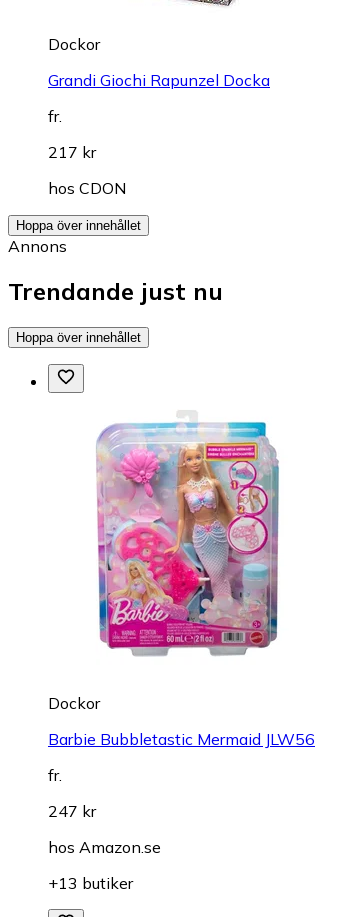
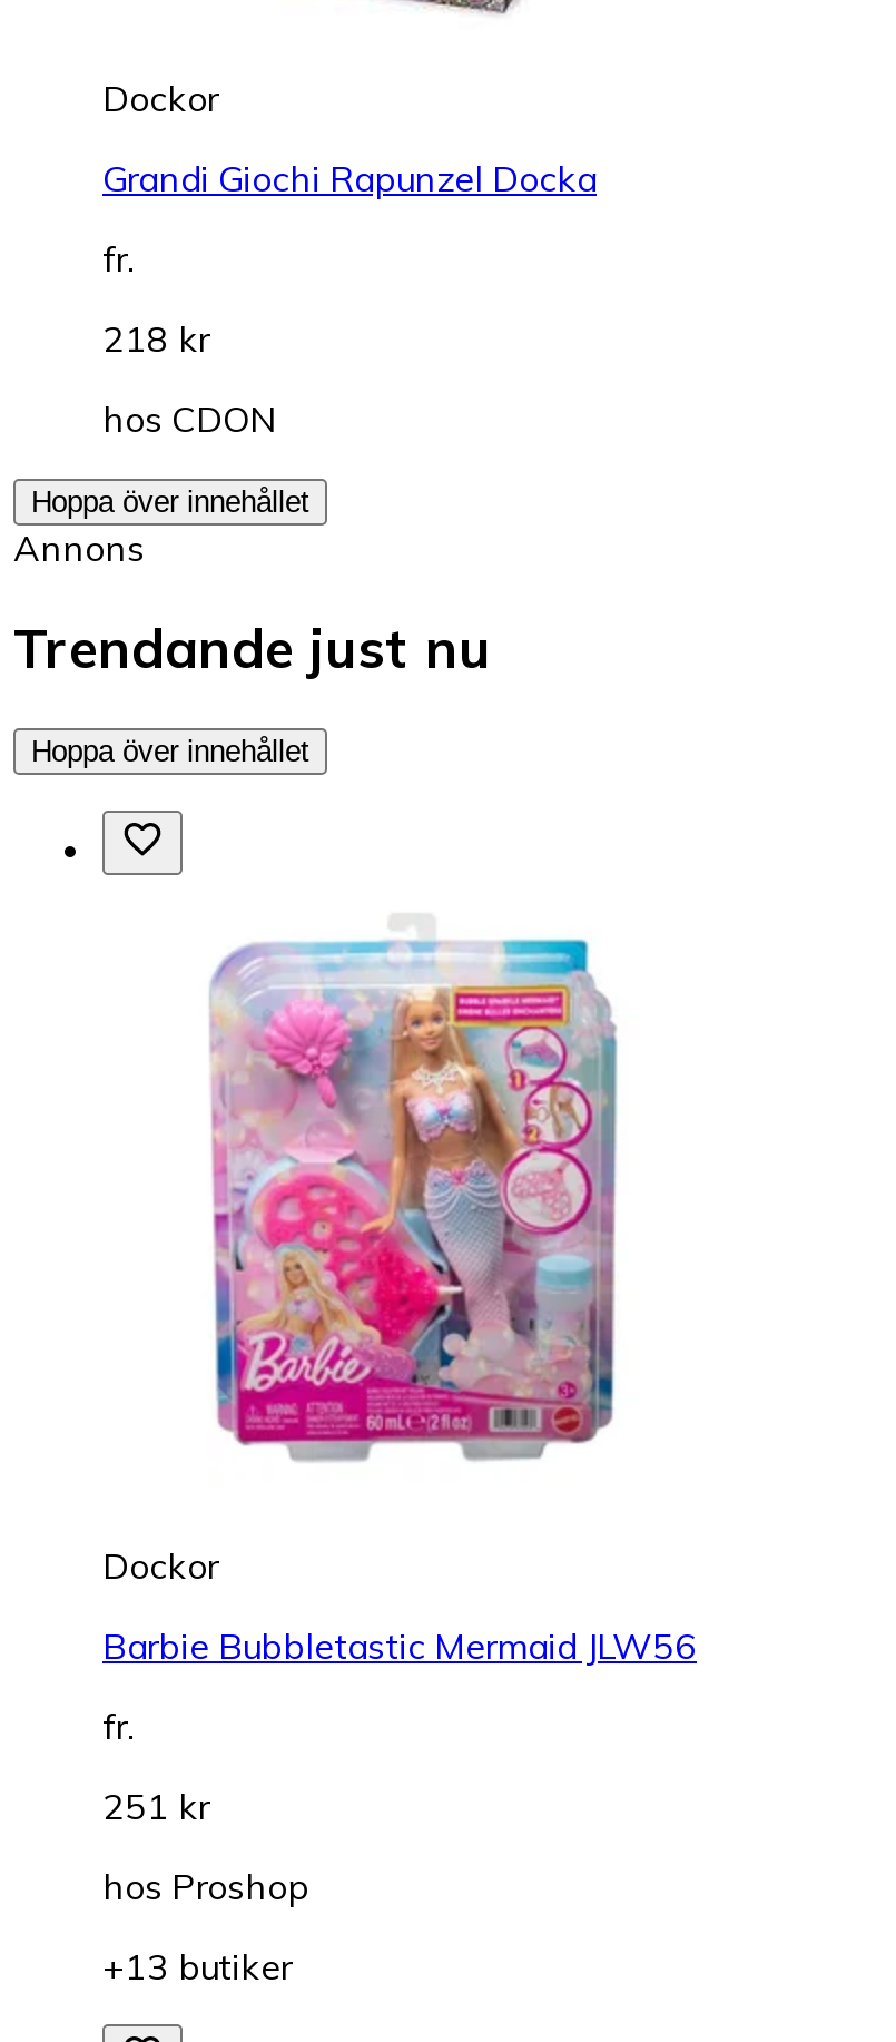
- 217 kr
+ 218 kr

- 247 kr
+ 251 kr

- hos Amazon.se
+ hos Proshop
